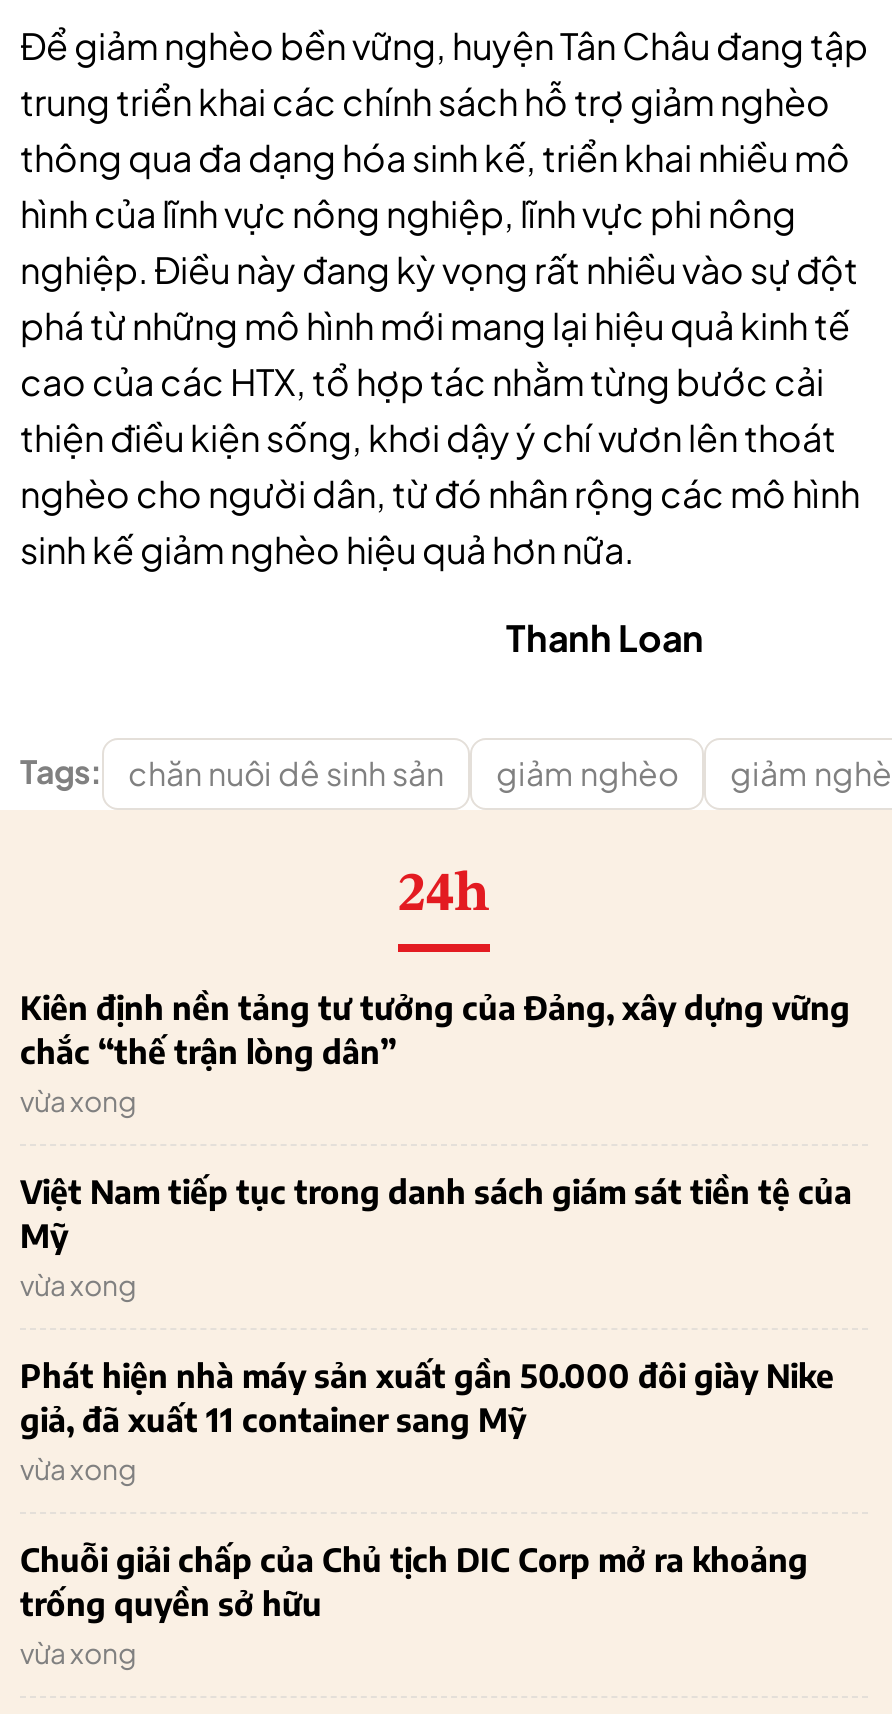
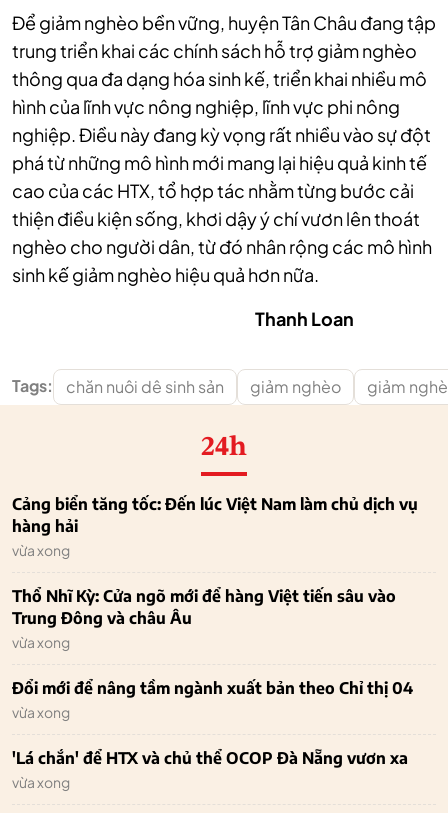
- Kiên định nền tảng tư tưởng của Đảng, xây dựng vững
- chắc “thế trận lòng dân”
+ Cảng biển tăng tốc: Đến lúc Việt Nam làm chủ dịch vụ
+ hàng hải

- Việt Nam tiếp tục trong danh sách giám sát tiền tệ của
- Mỹ
+ Thổ Nhĩ Kỳ: Cửa ngõ mới để hàng Việt tiến sâu vào
+ Trung Đông và châu Âu

- Phát hiện nhà máy sản xuất gần 50.000 đôi giày Nike
- giả, đã xuất 11 container sang Mỹ
+ Đổi mới để nâng tầm ngành xuất bản theo Chỉ thị 04

- Chuỗi giải chấp của Chủ tịch DIC Corp mở ra khoảng
- trống quyền sở hữu
+ 'Lá chắn' để HTX và chủ thể OCOP Đà Nẵng vươn xa
